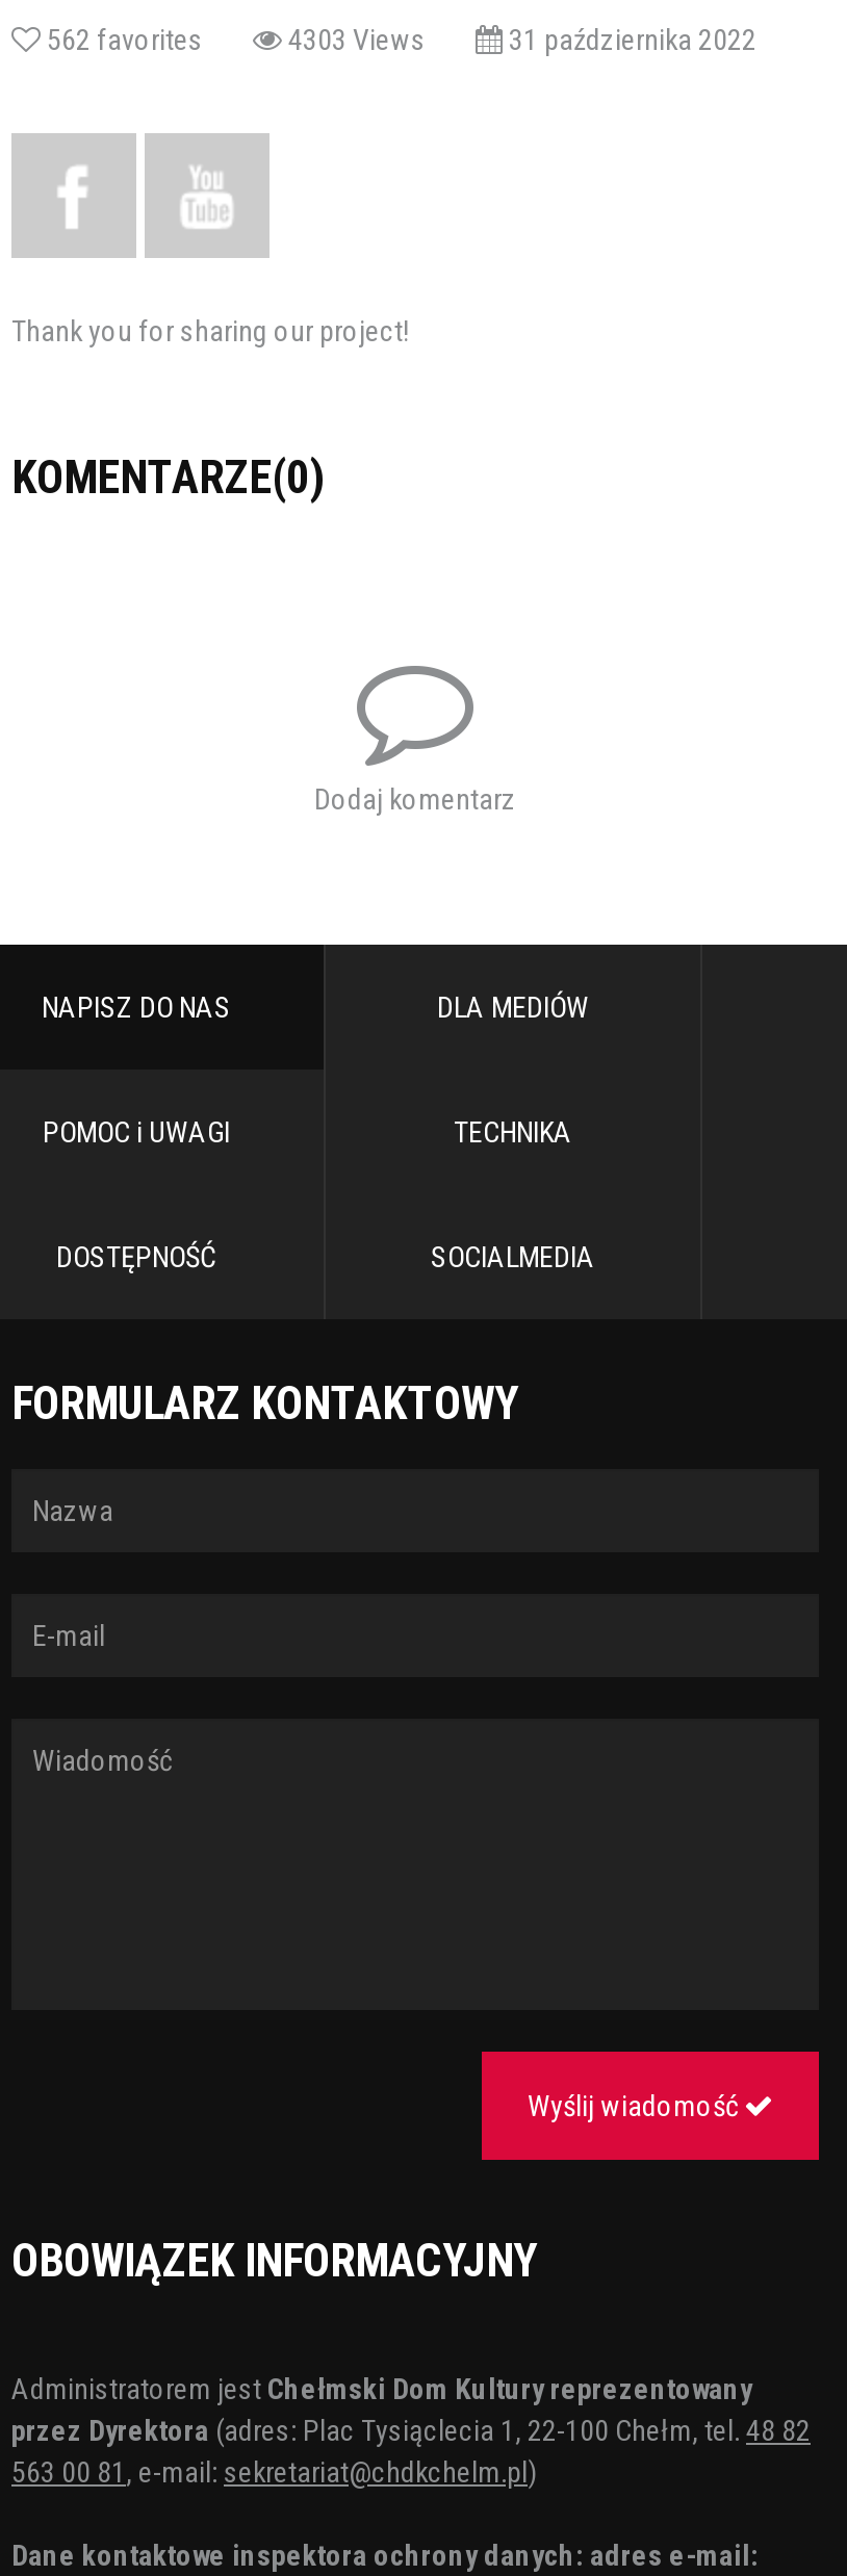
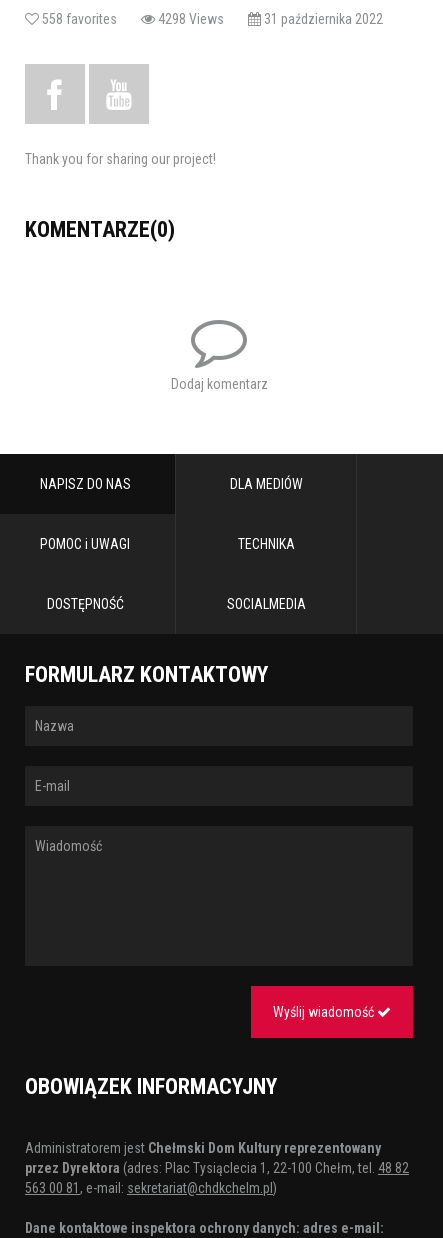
- 562 favorites
+ 558 favorites

- 4303 Views
+ 4298 Views
